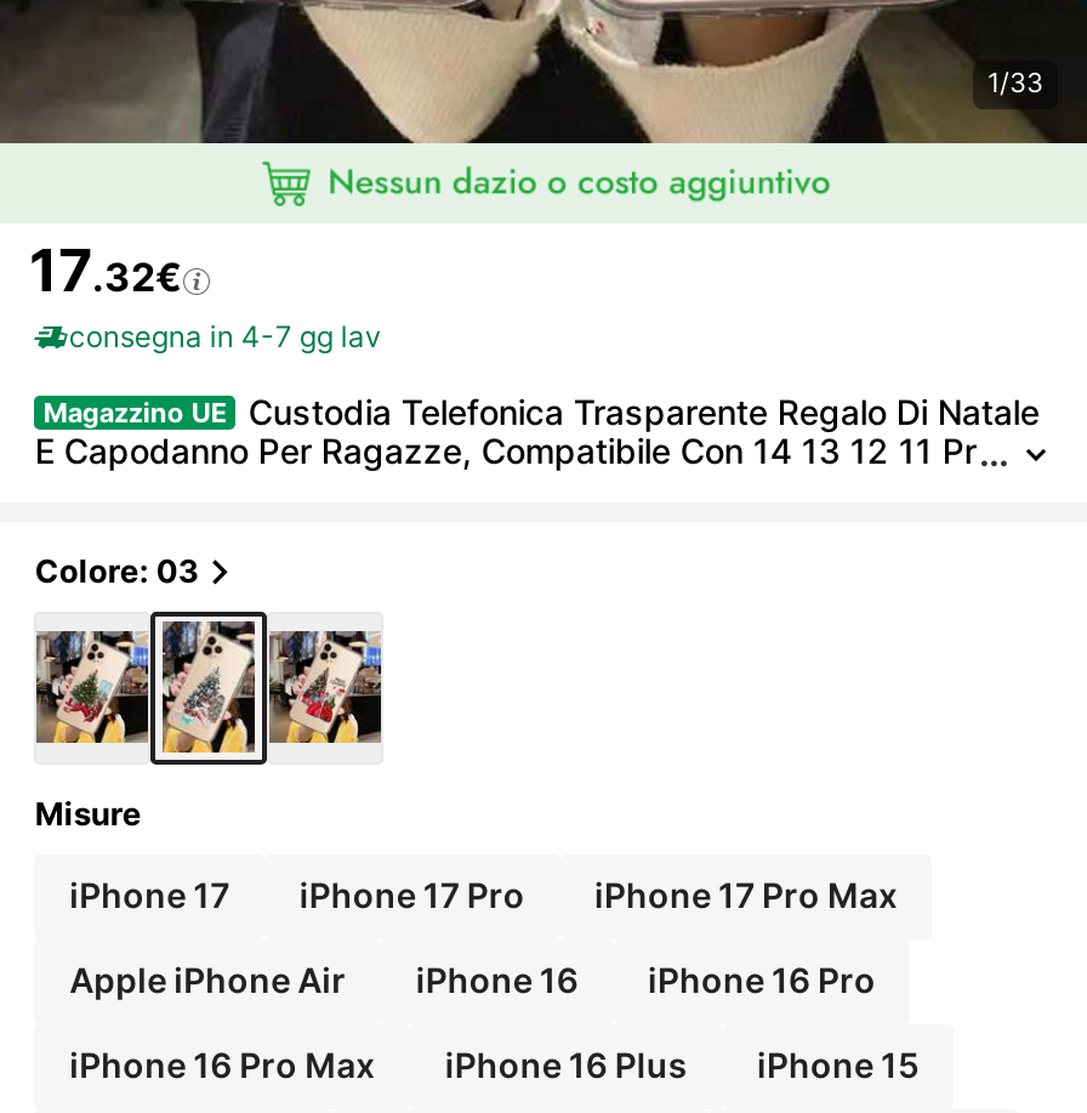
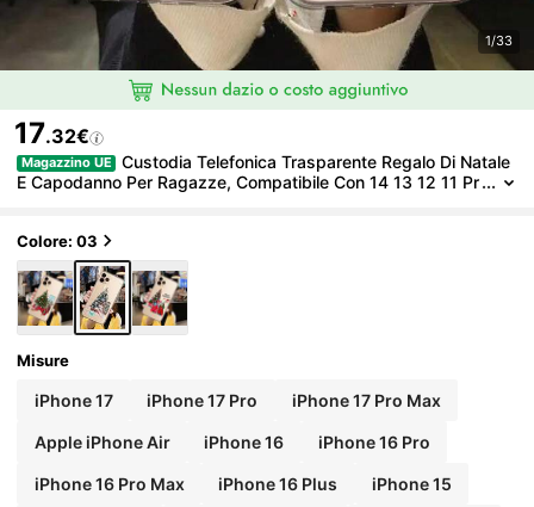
- consegna in 4-7 gg lav
